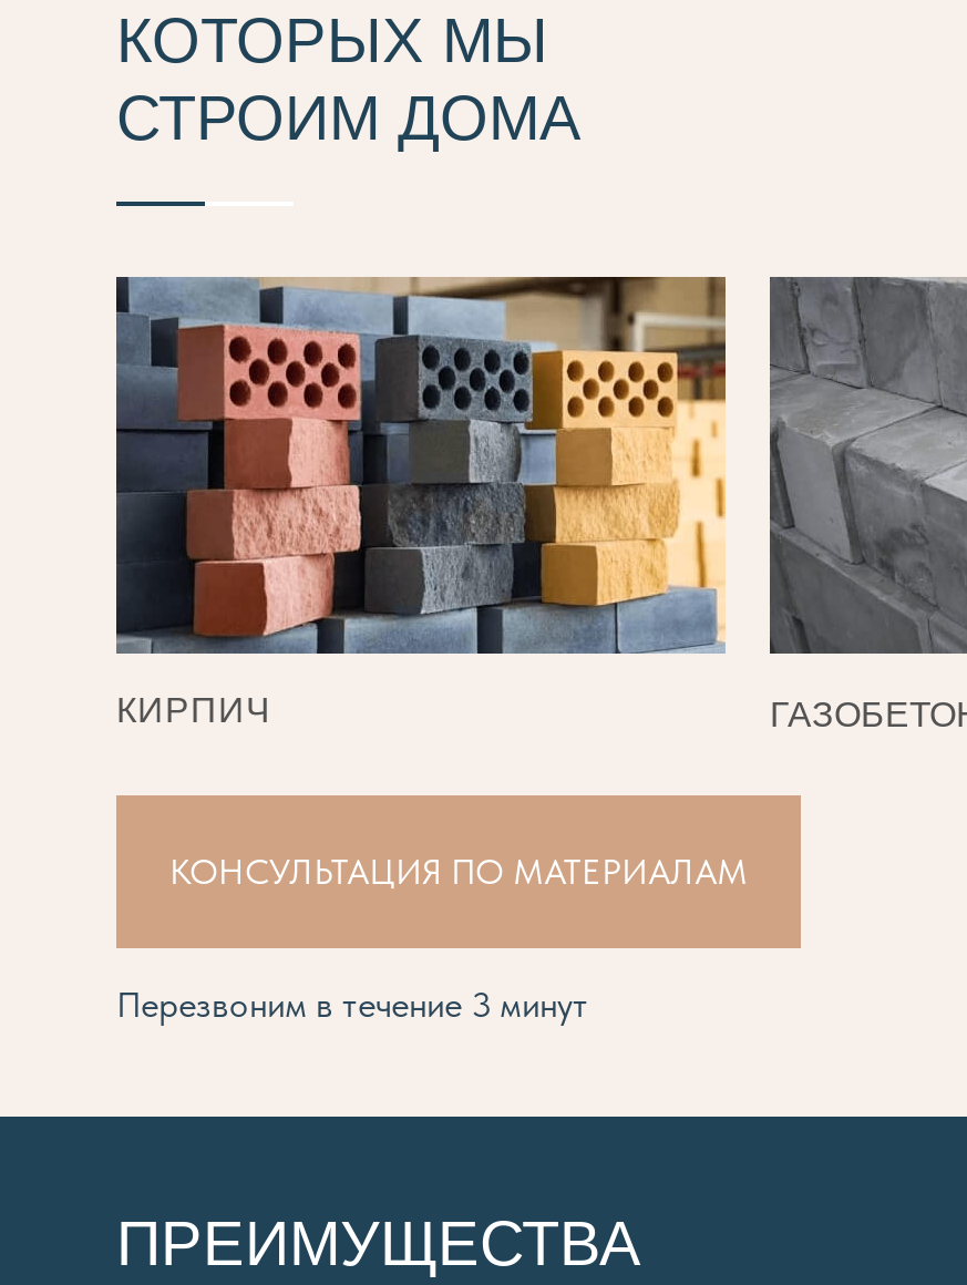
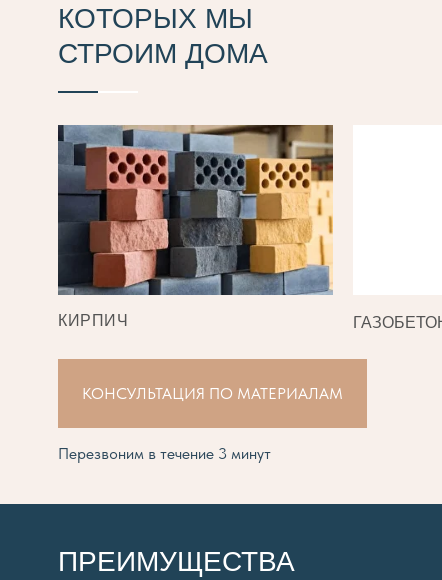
- [image]
